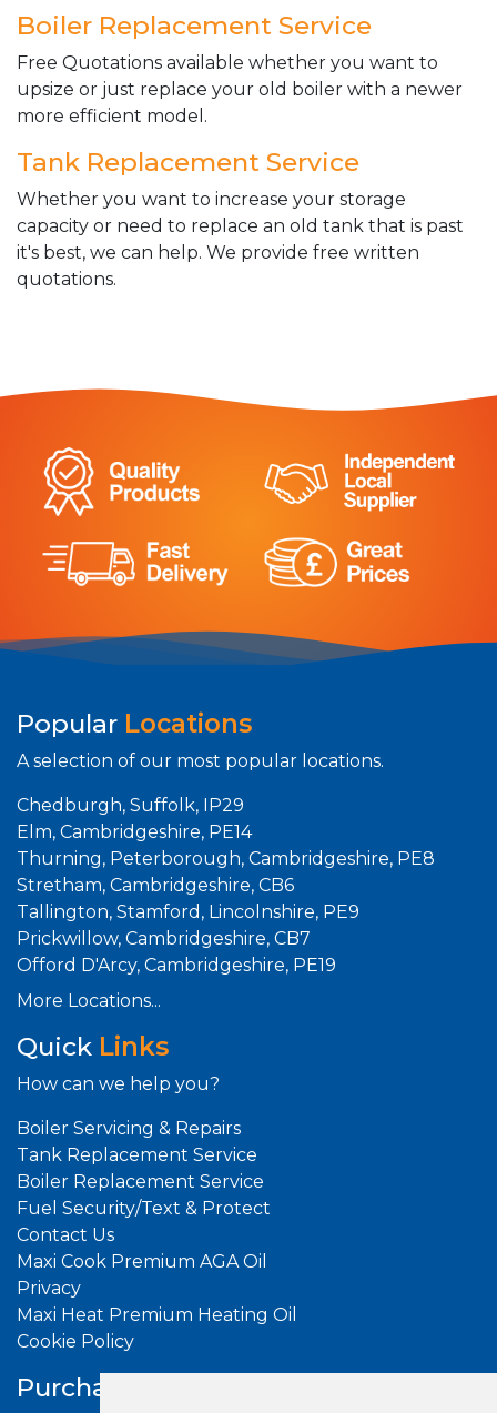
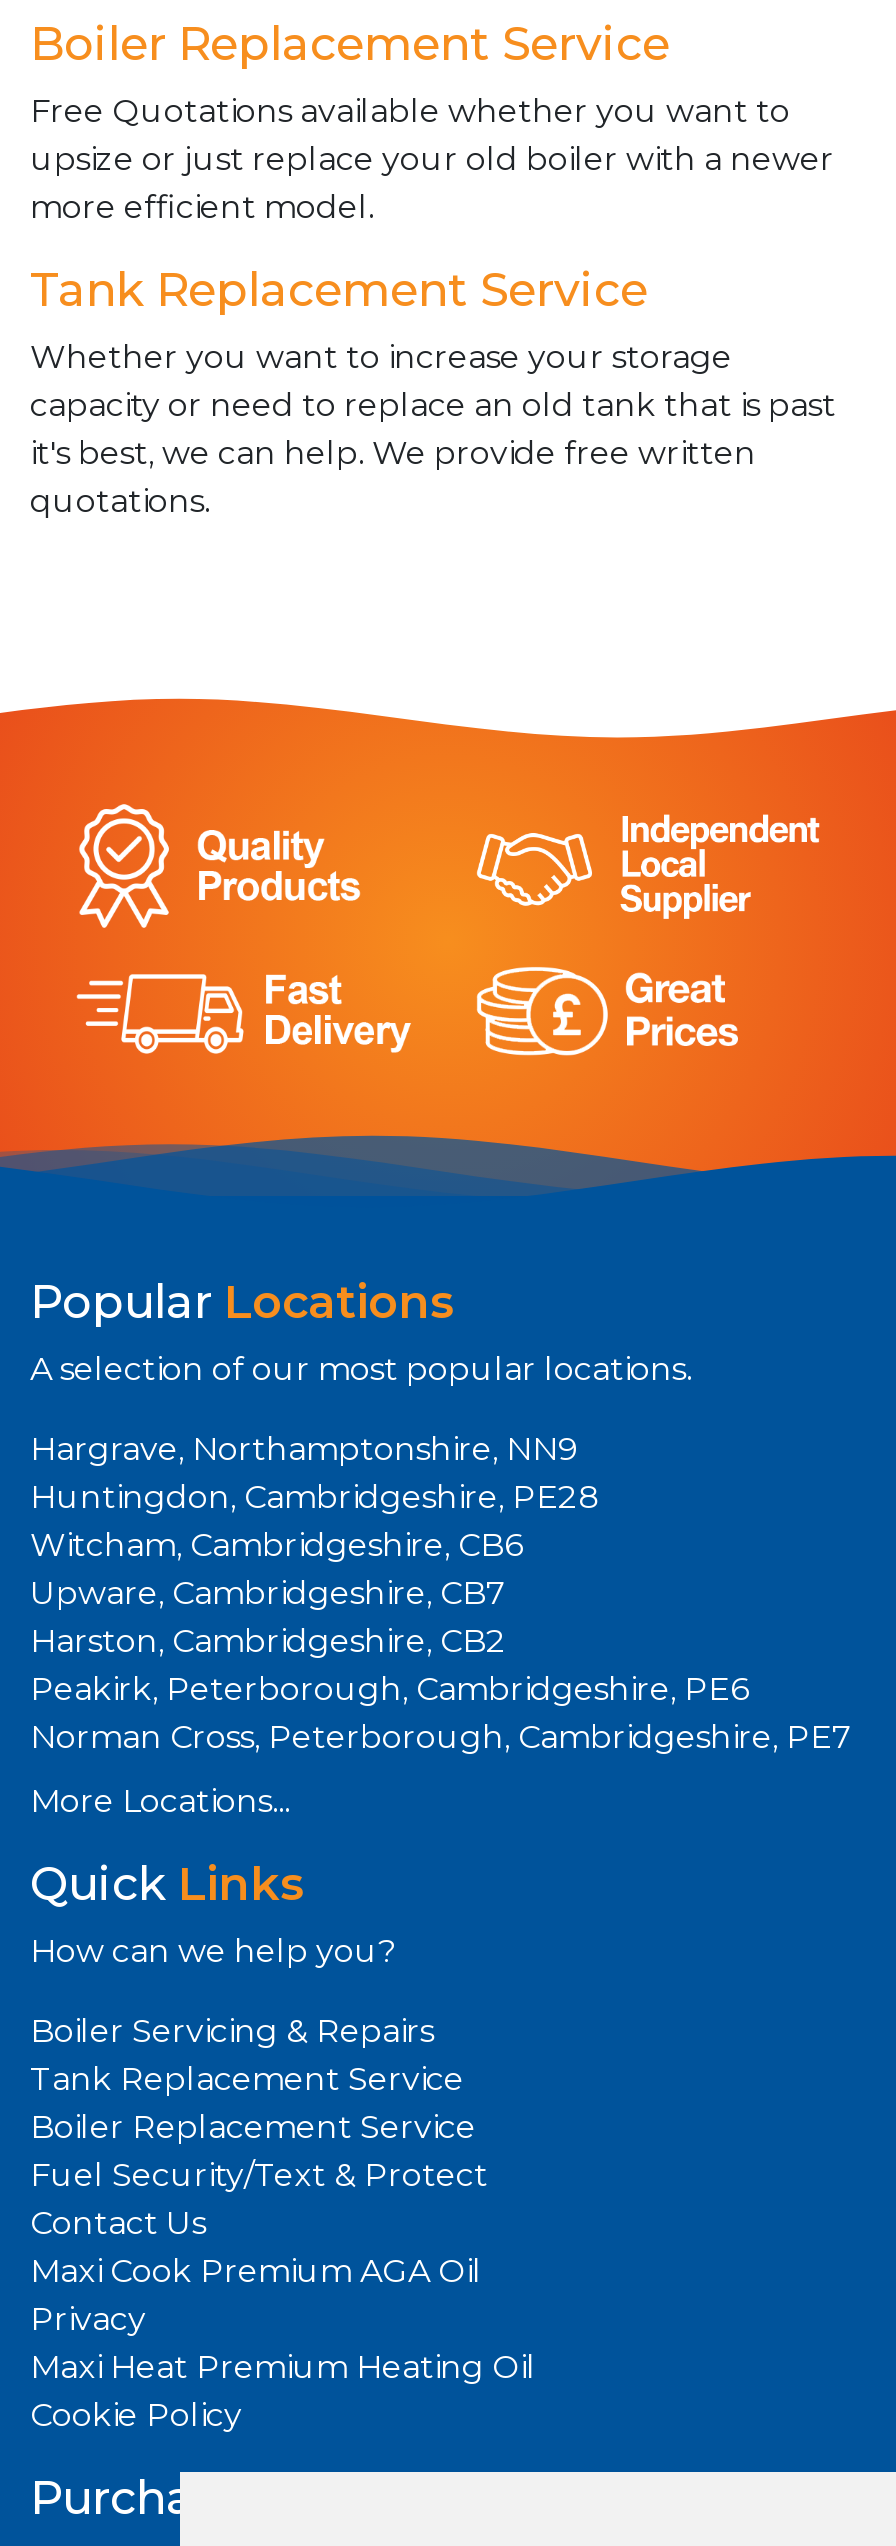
- Chedburgh, Suffolk, IP29
- Elm, Cambridgeshire, PE14
- Thurning, Peterborough, Cambridgeshire, PE8
- Stretham, Cambridgeshire, CB6
- Tallington, Stamford, Lincolnshire, PE9
- Prickwillow, Cambridgeshire, CB7
- Offord D'Arcy, Cambridgeshire, PE19
+ Hargrave, Northamptonshire, NN9
+ Huntingdon, Cambridgeshire, PE28
+ Witcham, Cambridgeshire, CB6
+ Upware, Cambridgeshire, CB7
+ Harston, Cambridgeshire, CB2
+ Peakirk, Peterborough, Cambridgeshire, PE6
+ Norman Cross, Peterborough, Cambridgeshire, PE7
